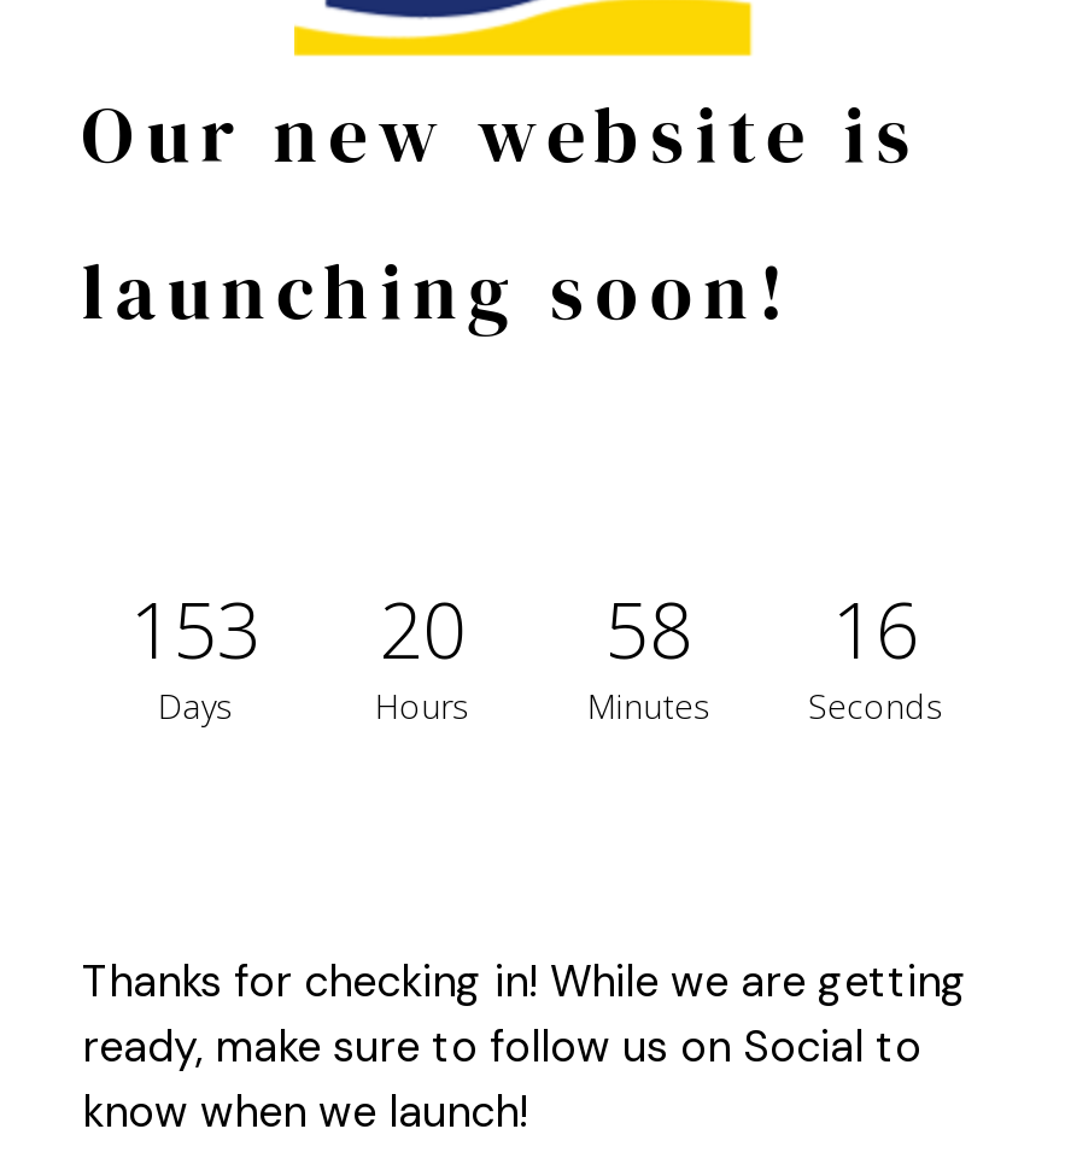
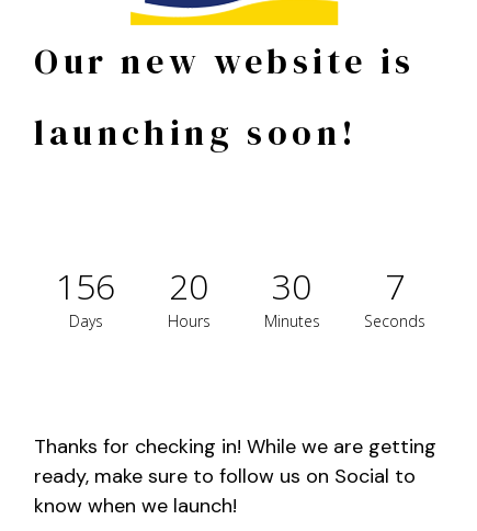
- 153
+ 156

- 58
+ 30

- 16
+ 7
